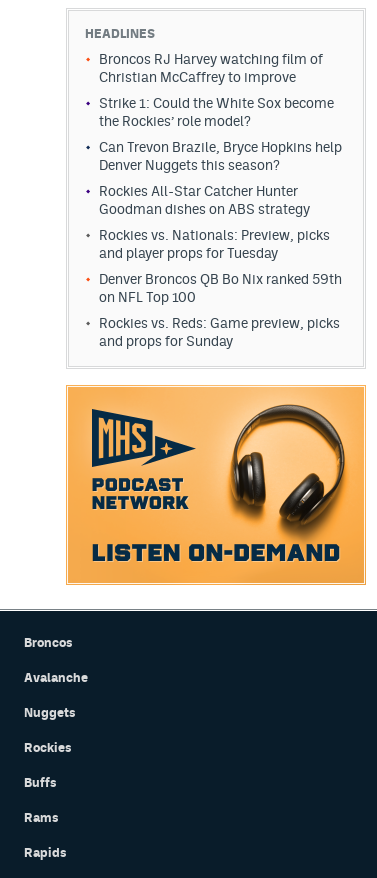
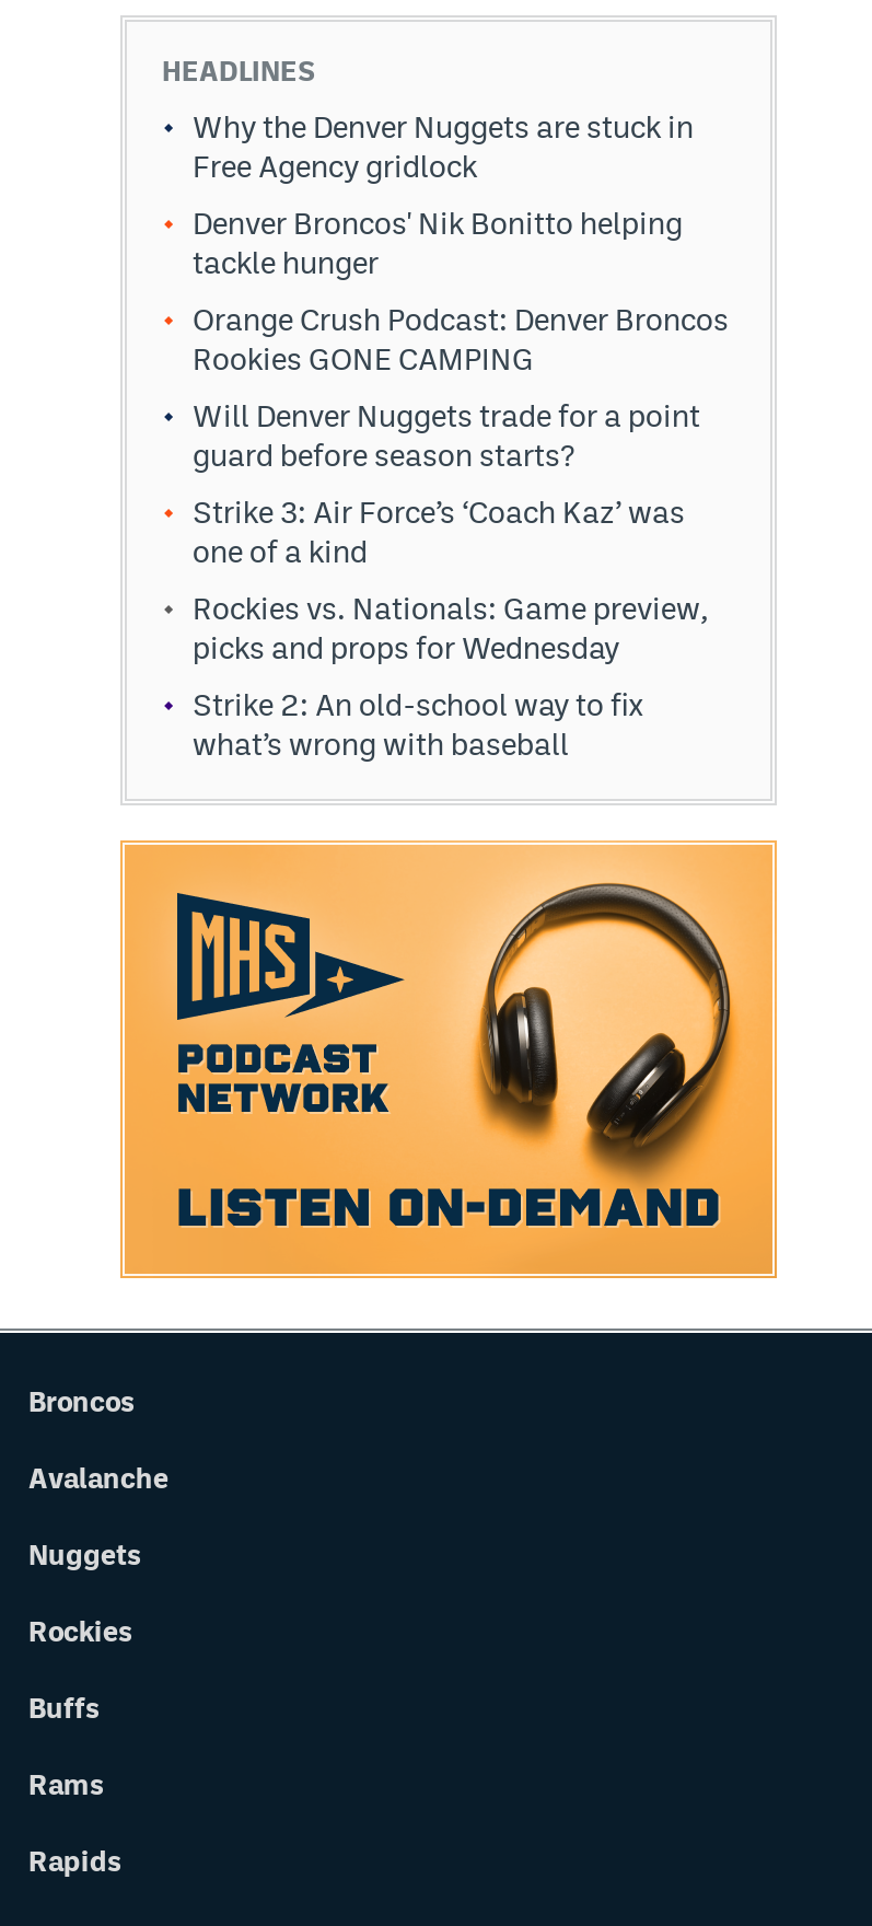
- Broncos RJ Harvey watching film of
- Christian McCaffrey to improve
+ Why the Denver Nuggets are stuck in
+ Free Agency gridlock

- Strike 1: Could the White Sox become
- the Rockies’ role model?
+ Denver Broncos' Nik Bonitto helping
+ tackle hunger

- Can Trevon Brazile, Bryce Hopkins help
- Denver Nuggets this season?
+ Orange Crush Podcast: Denver Broncos
+ Rookies GONE CAMPING

- Rockies All-Star Catcher Hunter
- Goodman dishes on ABS strategy
+ Will Denver Nuggets trade for a point
+ guard before season starts?

- Rockies vs. Nationals: Preview, picks
- and player props for Tuesday
+ Strike 3: Air Force’s ‘Coach Kaz’ was
+ one of a kind

- Denver Broncos QB Bo Nix ranked 59th
- on NFL Top 100
+ Rockies vs. Nationals: Game preview,
+ picks and props for Wednesday

- Rockies vs. Reds: Game preview, picks
- and props for Sunday
+ Strike 2: An old-school way to fix
+ what’s wrong with baseball
